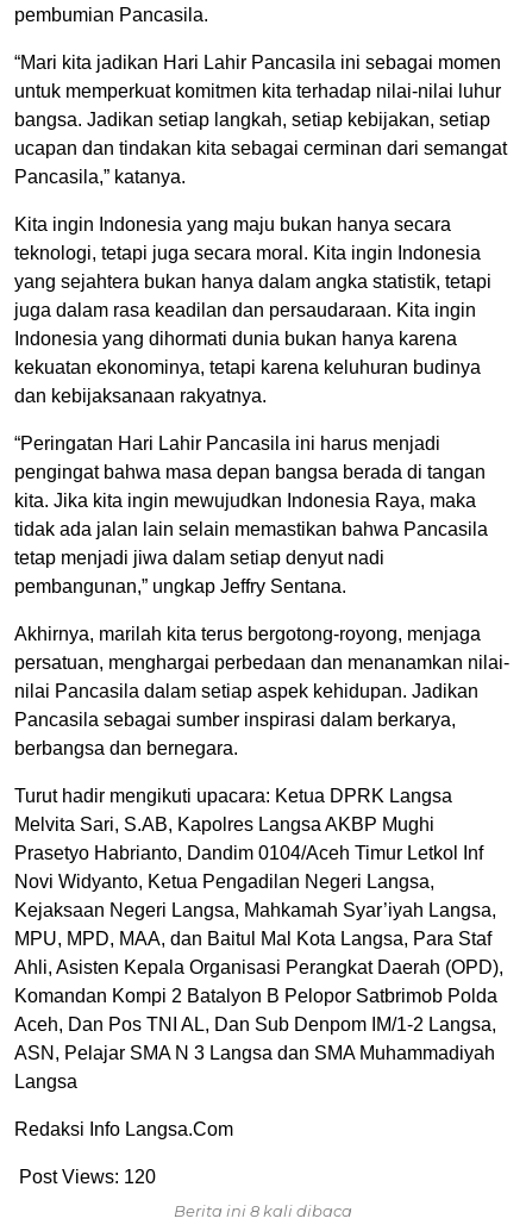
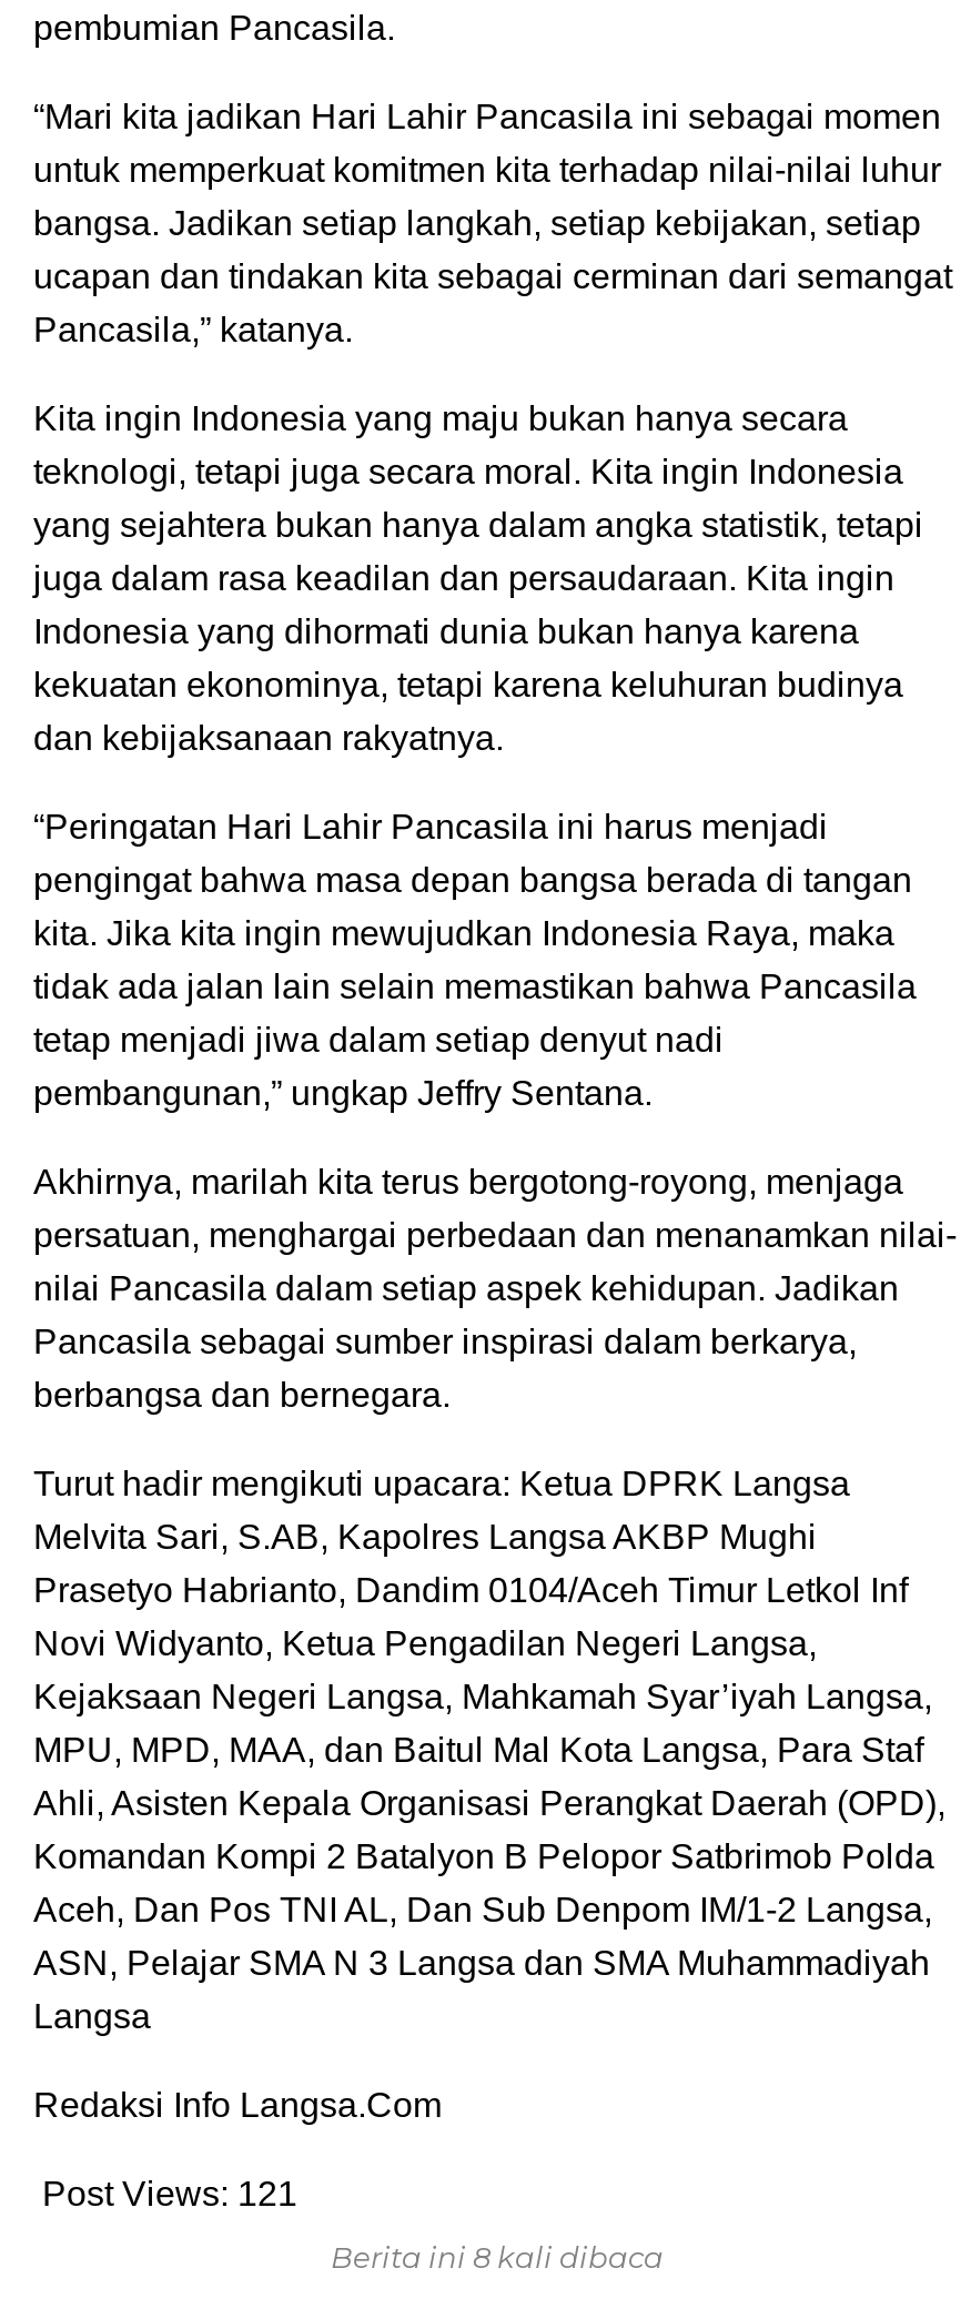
- Post Views: 120
+ Post Views: 121
